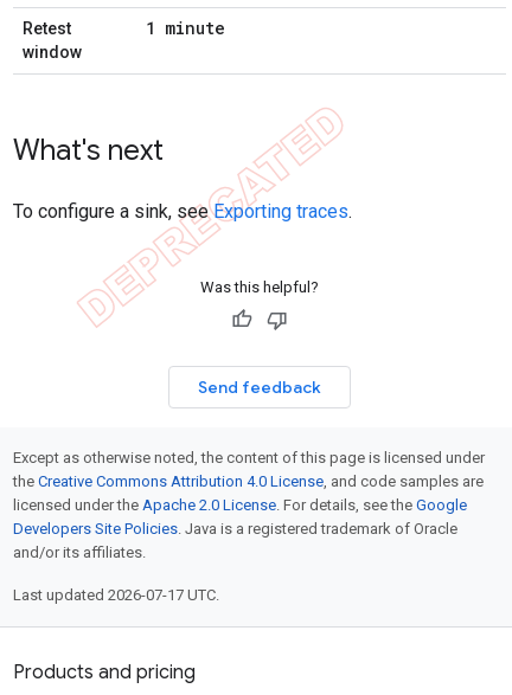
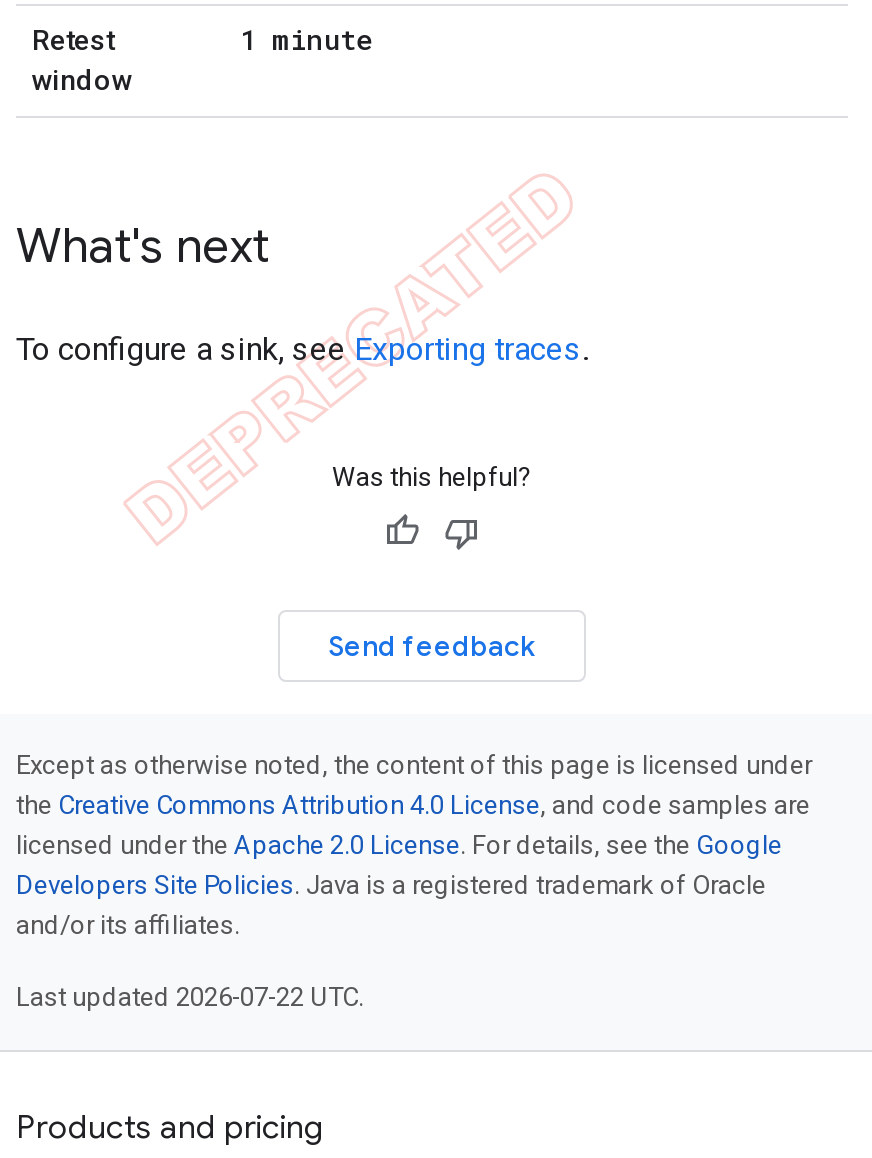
- Last updated 2026-07-17 UTC.
+ Last updated 2026-07-22 UTC.
